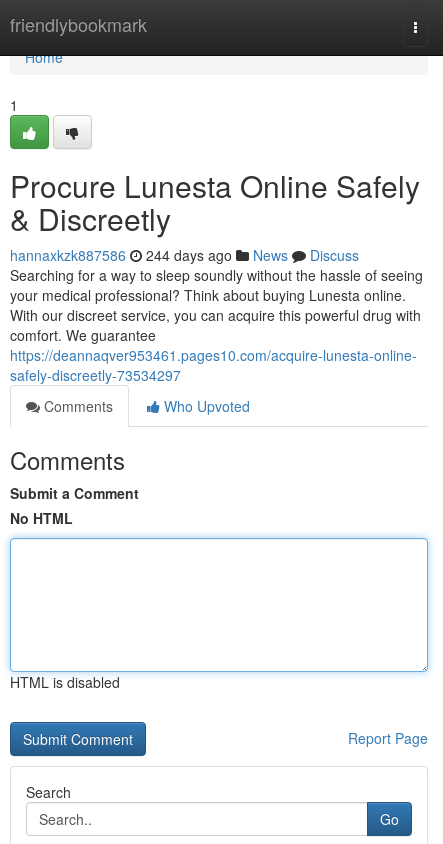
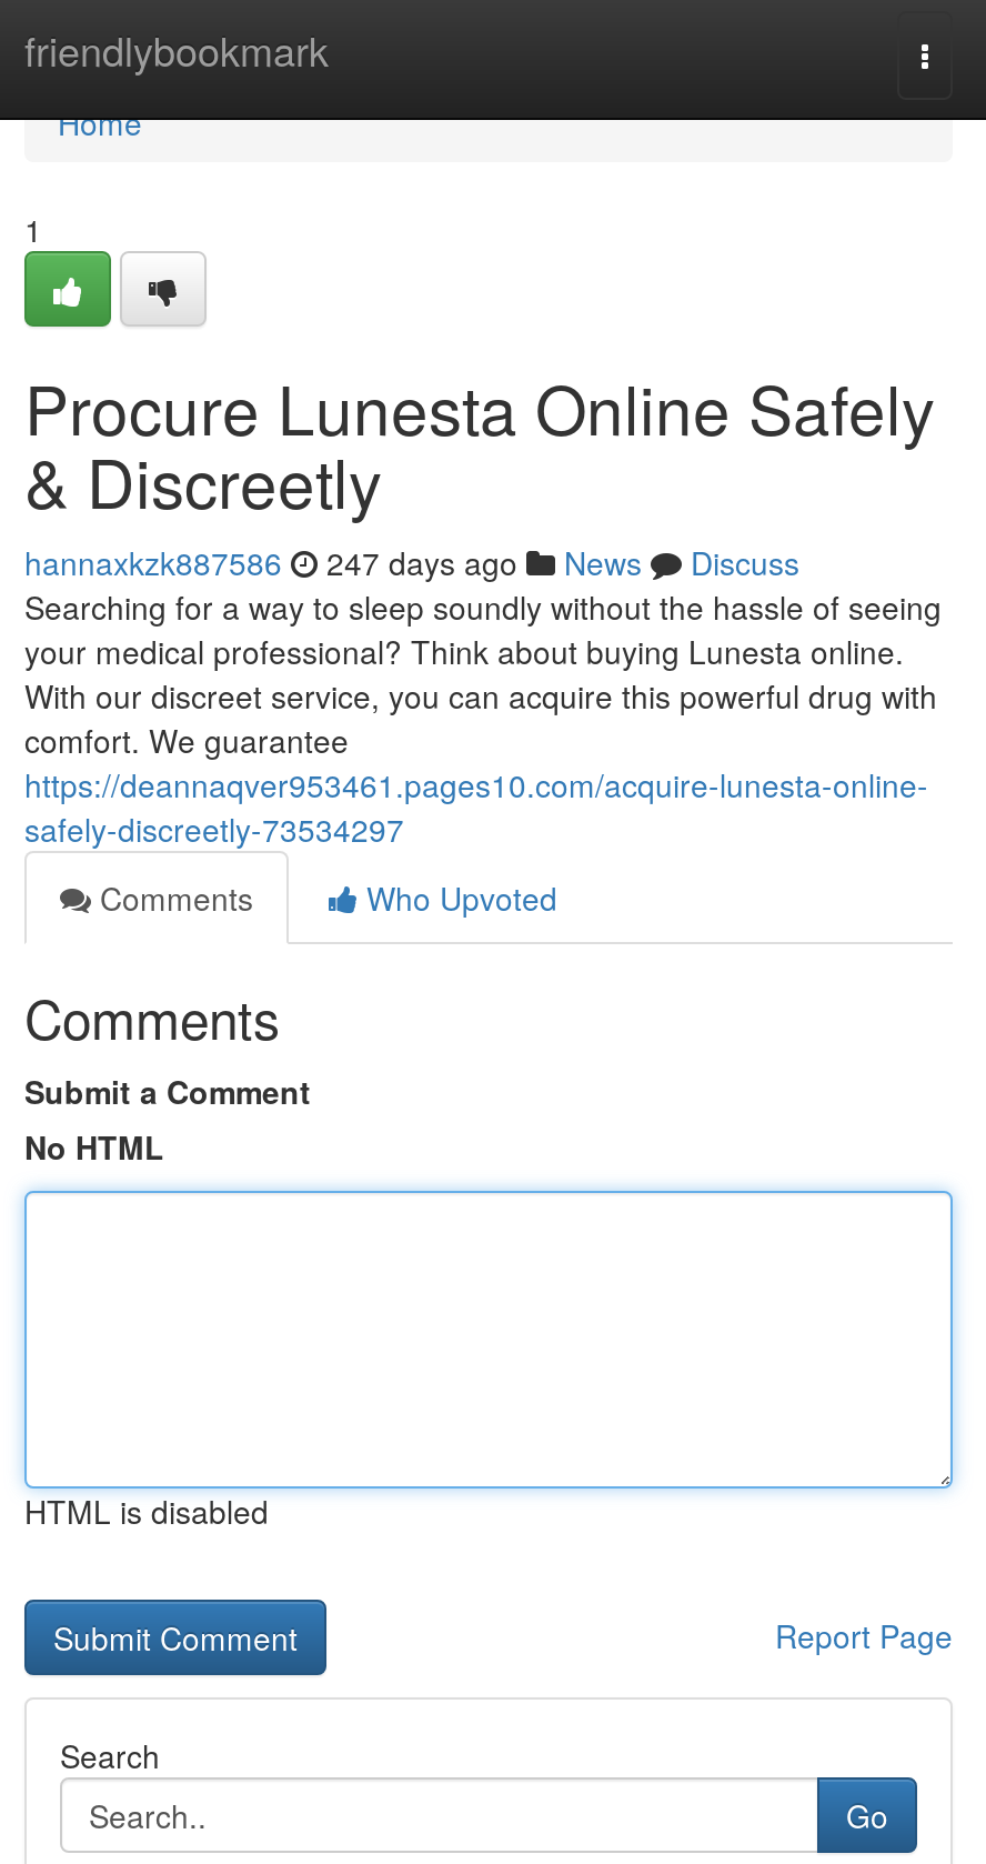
- hannaxkzk887586 244 days ago News Discuss
+ hannaxkzk887586 247 days ago News Discuss
